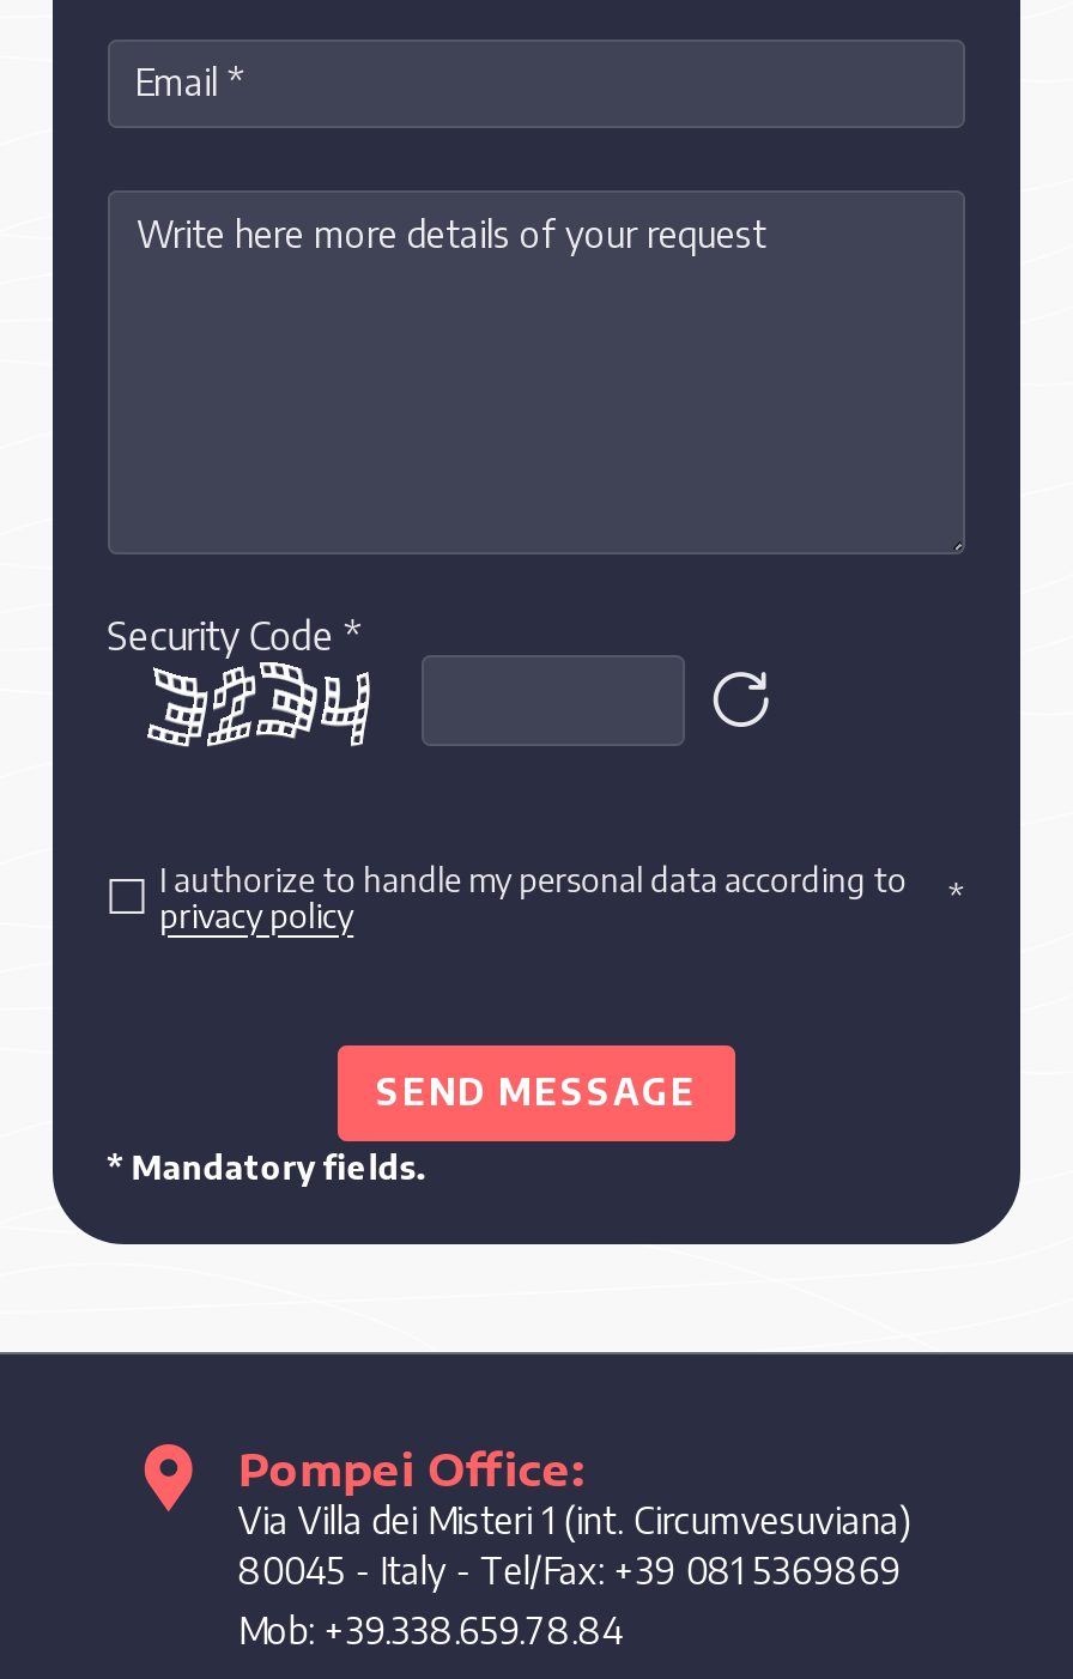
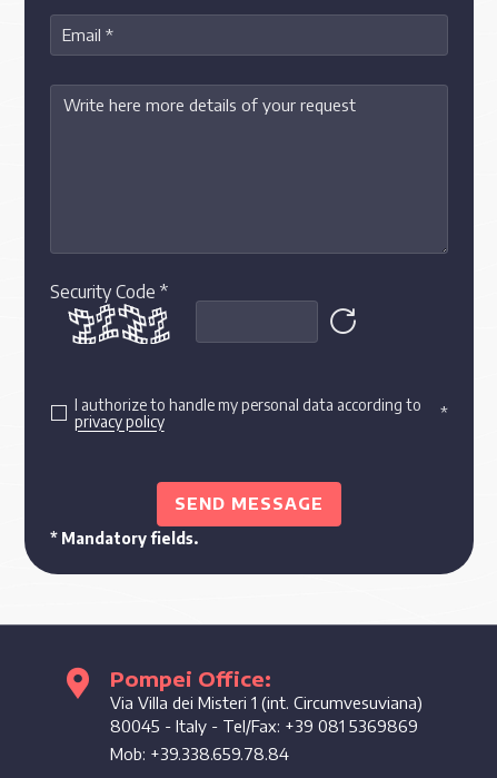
- [image]
+ [image]
